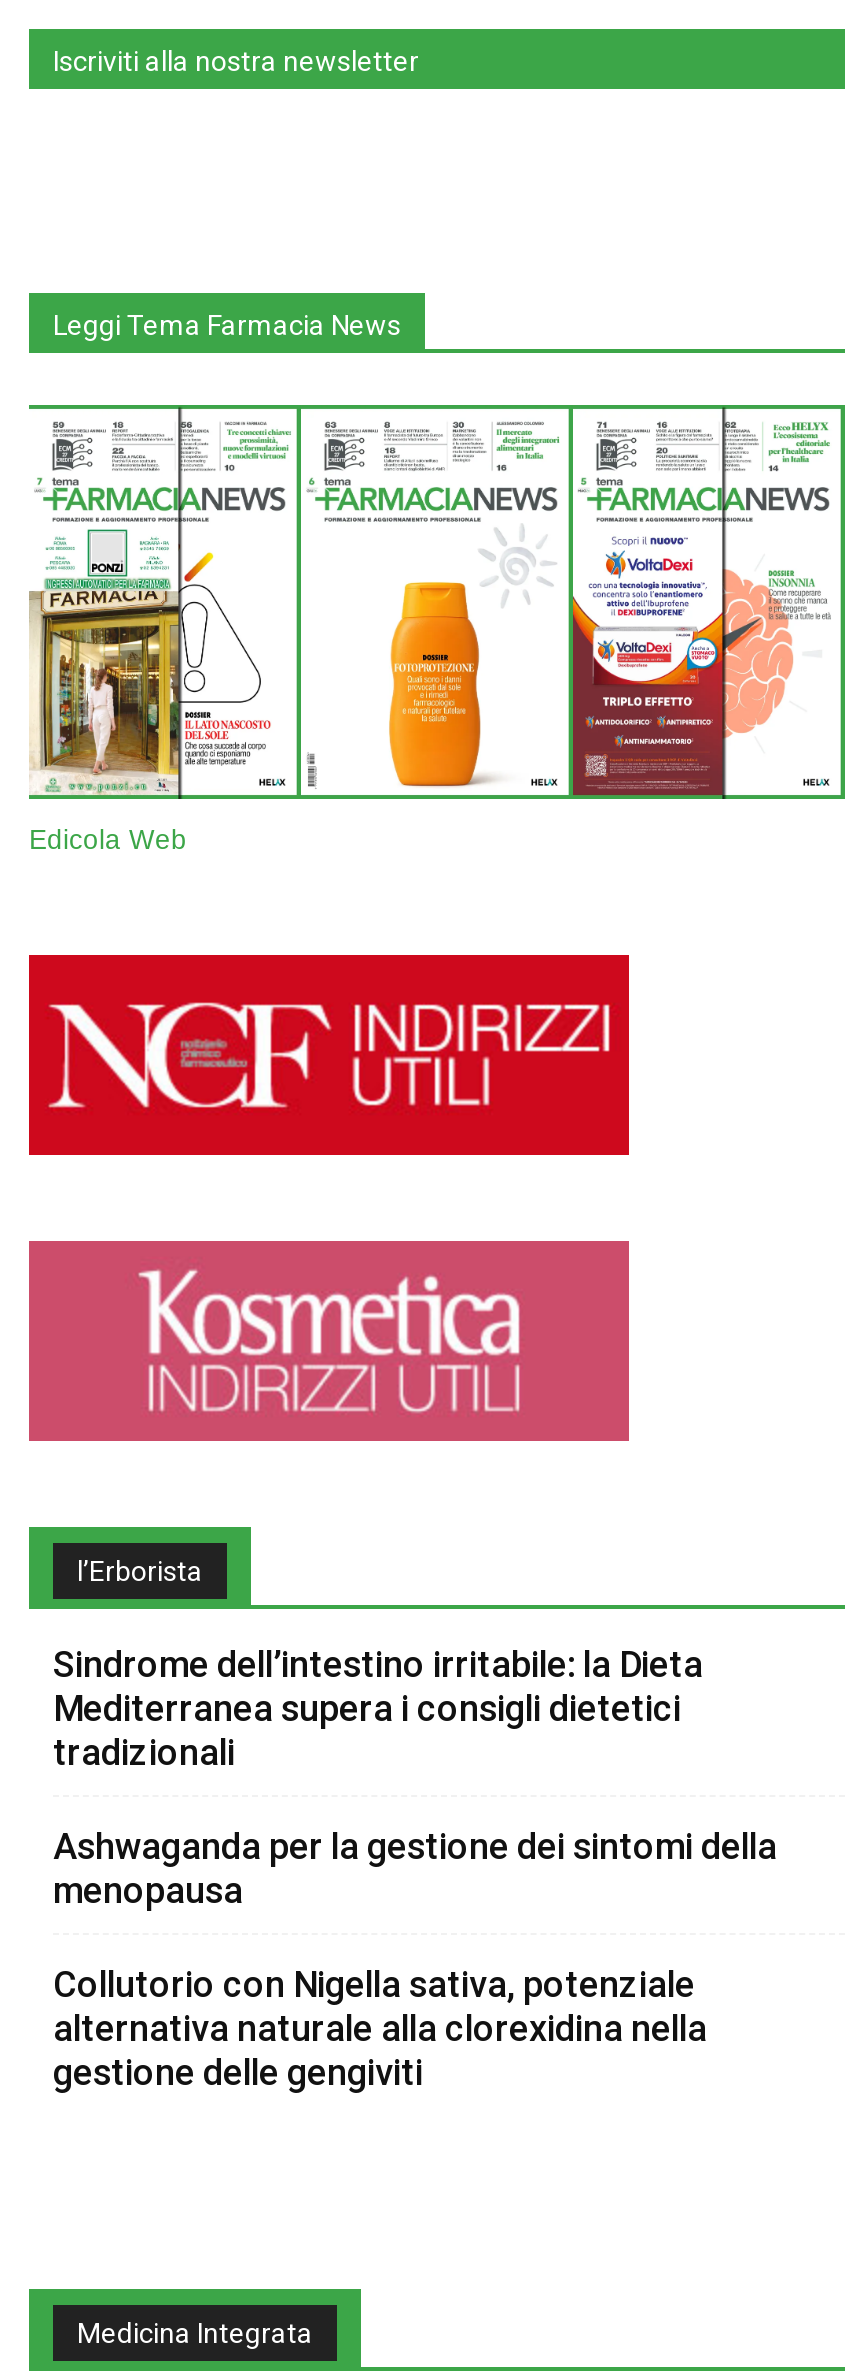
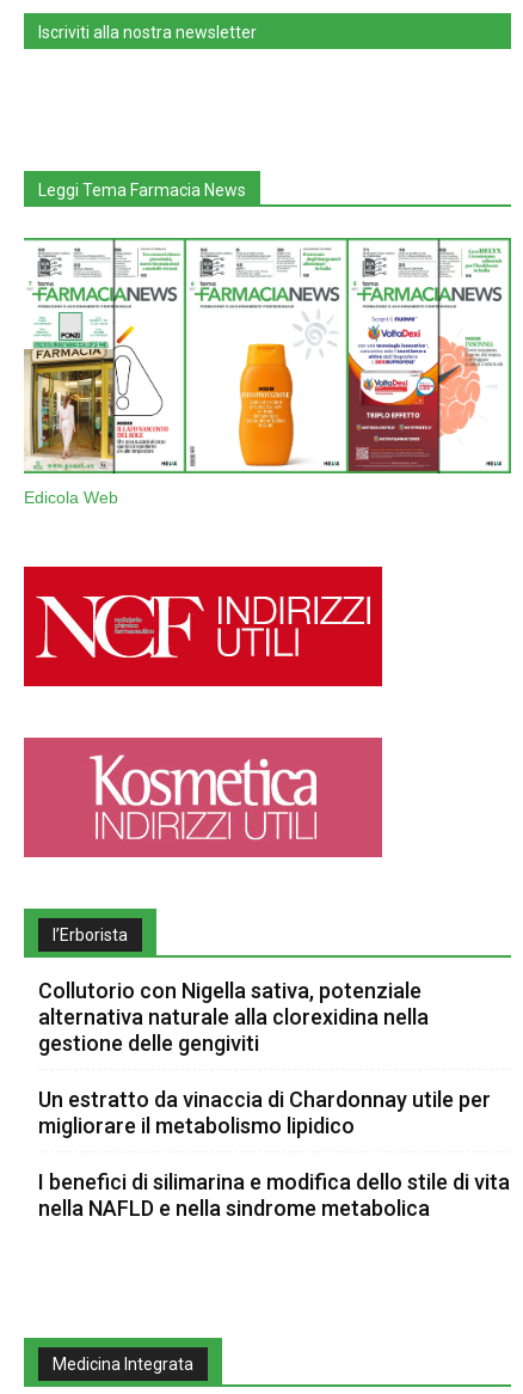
- Sindrome dell’intestino irritabile: la Dieta
- Mediterranea supera i consigli dietetici
- tradizionali
- Ashwaganda per la gestione dei sintomi della
- menopausa

moved up: Collutorio con Nigella sativa, potenziale | alternativa naturale alla clorexidina nella | gestione delle gengiviti

+ Un estratto da vinaccia di Chardonnay utile per
+ migliorare il metabolismo lipidico
+ I benefici di silimarina e modifica dello stile di vita
+ nella NAFLD e nella sindrome metabolica
